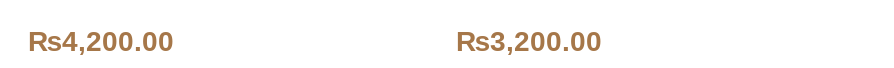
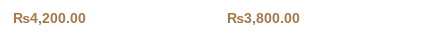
- ₨3,200.00
+ ₨3,800.00
